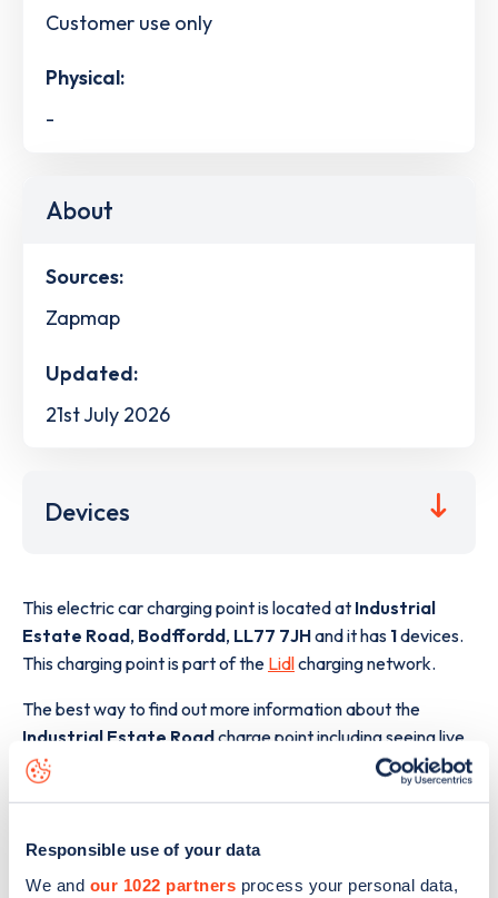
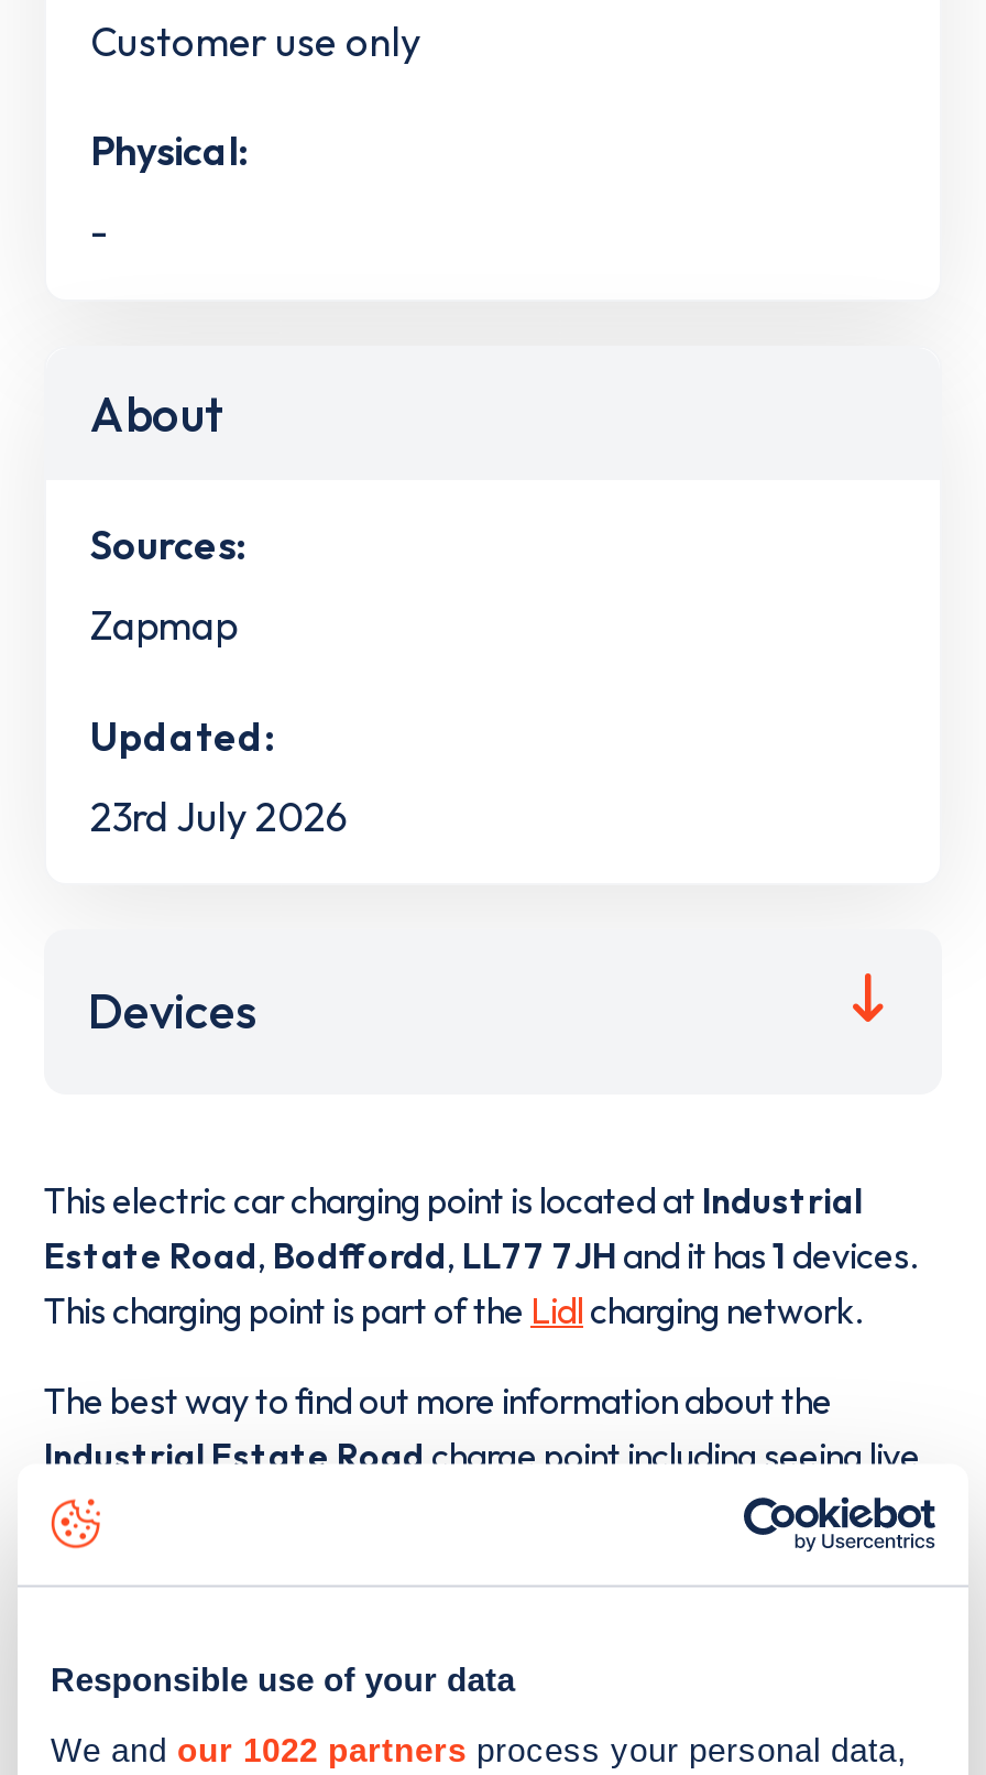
- 21st July 2026
+ 23rd July 2026
